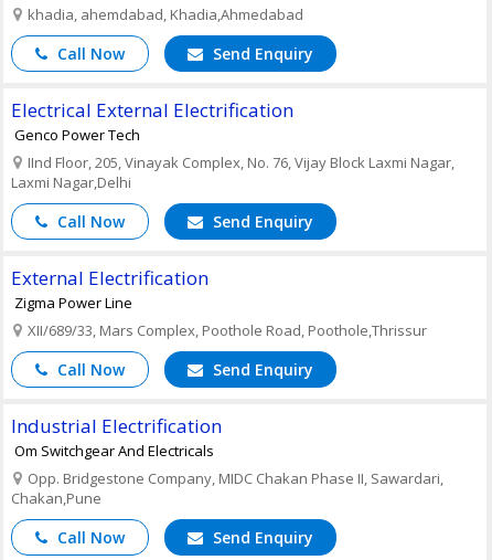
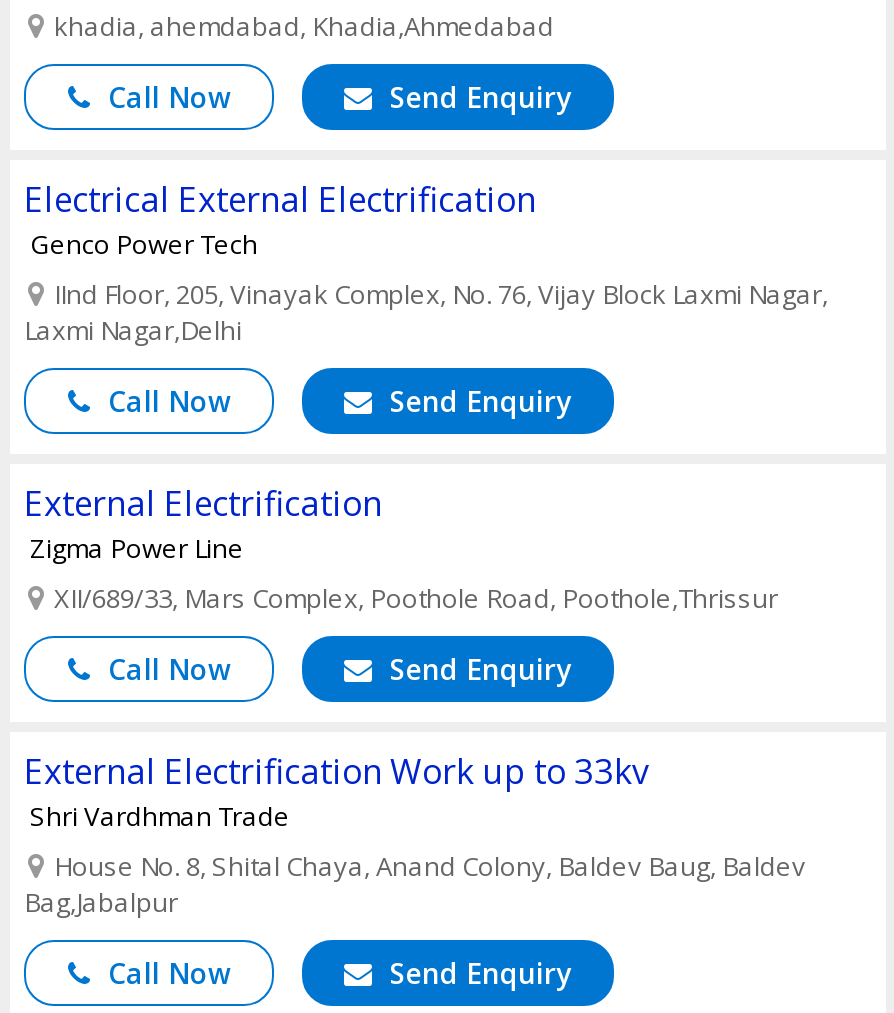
- Industrial Electrification
- Om Switchgear And Electricals
- Opp. Bridgestone Company, MIDC Chakan Phase II, Sawardari,
- Chakan,Pune
+ External Electrification Work up to 33kv
+ Shri Vardhman Trade
+ House No. 8, Shital Chaya, Anand Colony, Baldev Baug, Baldev
+ Bag,Jabalpur
